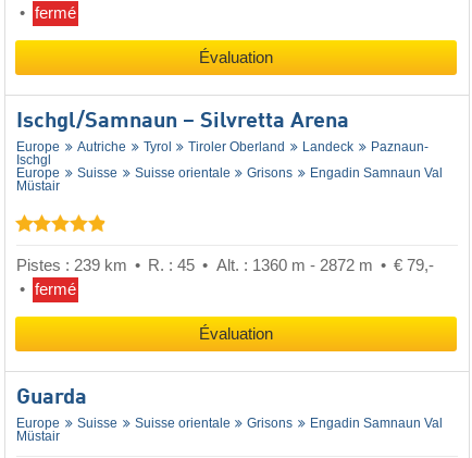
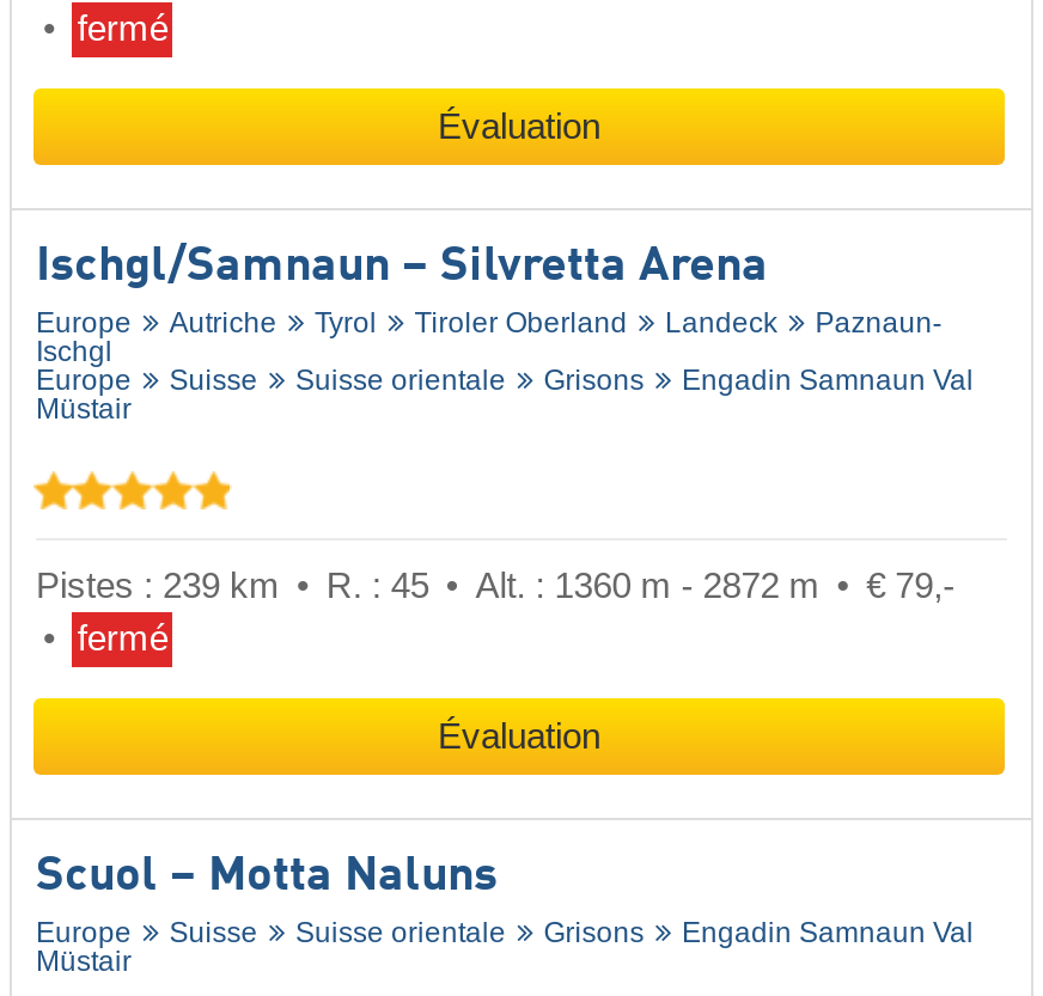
- Guarda
+ Scuol – Motta Naluns
